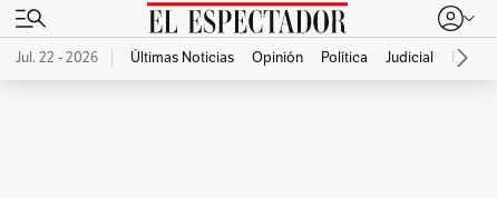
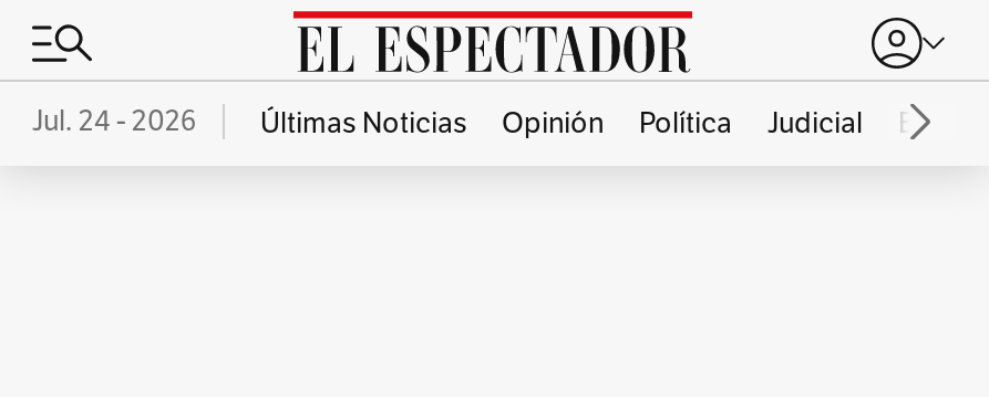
- Jul. 22 - 2026
+ Jul. 24 - 2026
